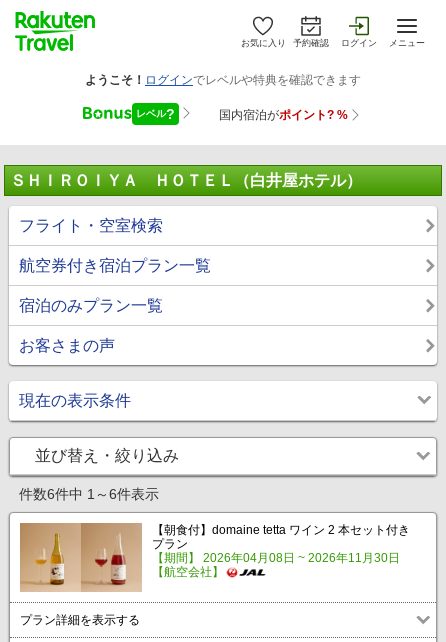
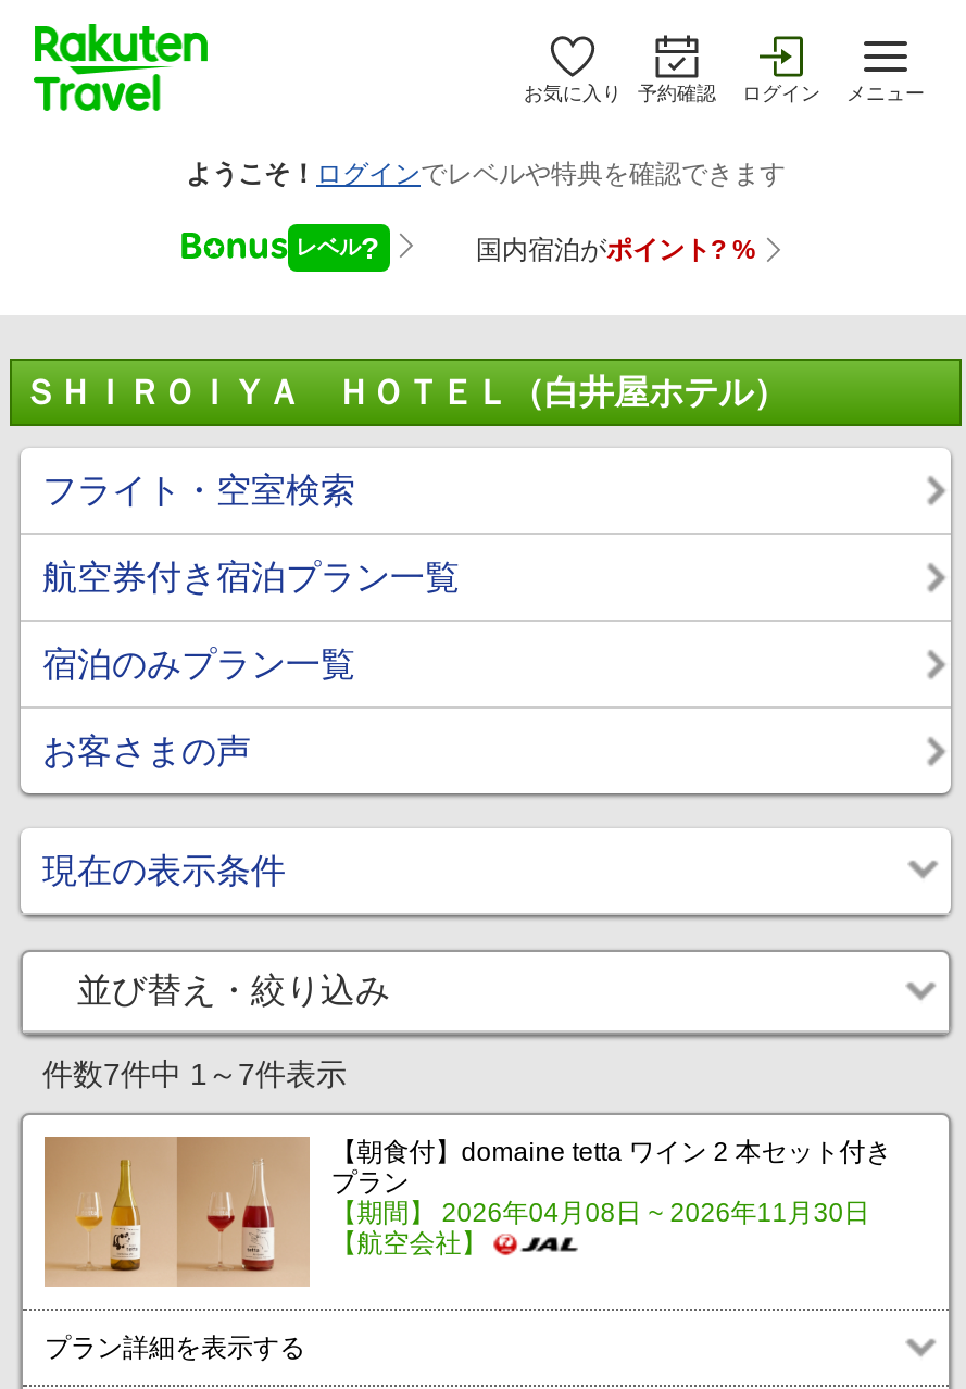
- 件数6件中 1～6件表示
+ 件数7件中 1～7件表示
